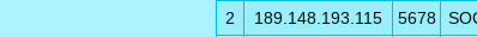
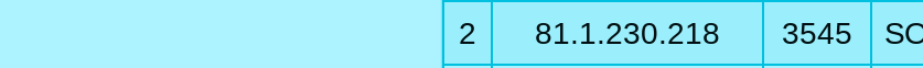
- 189.148.193.115
+ 81.1.230.218

- 5678
+ 3545
